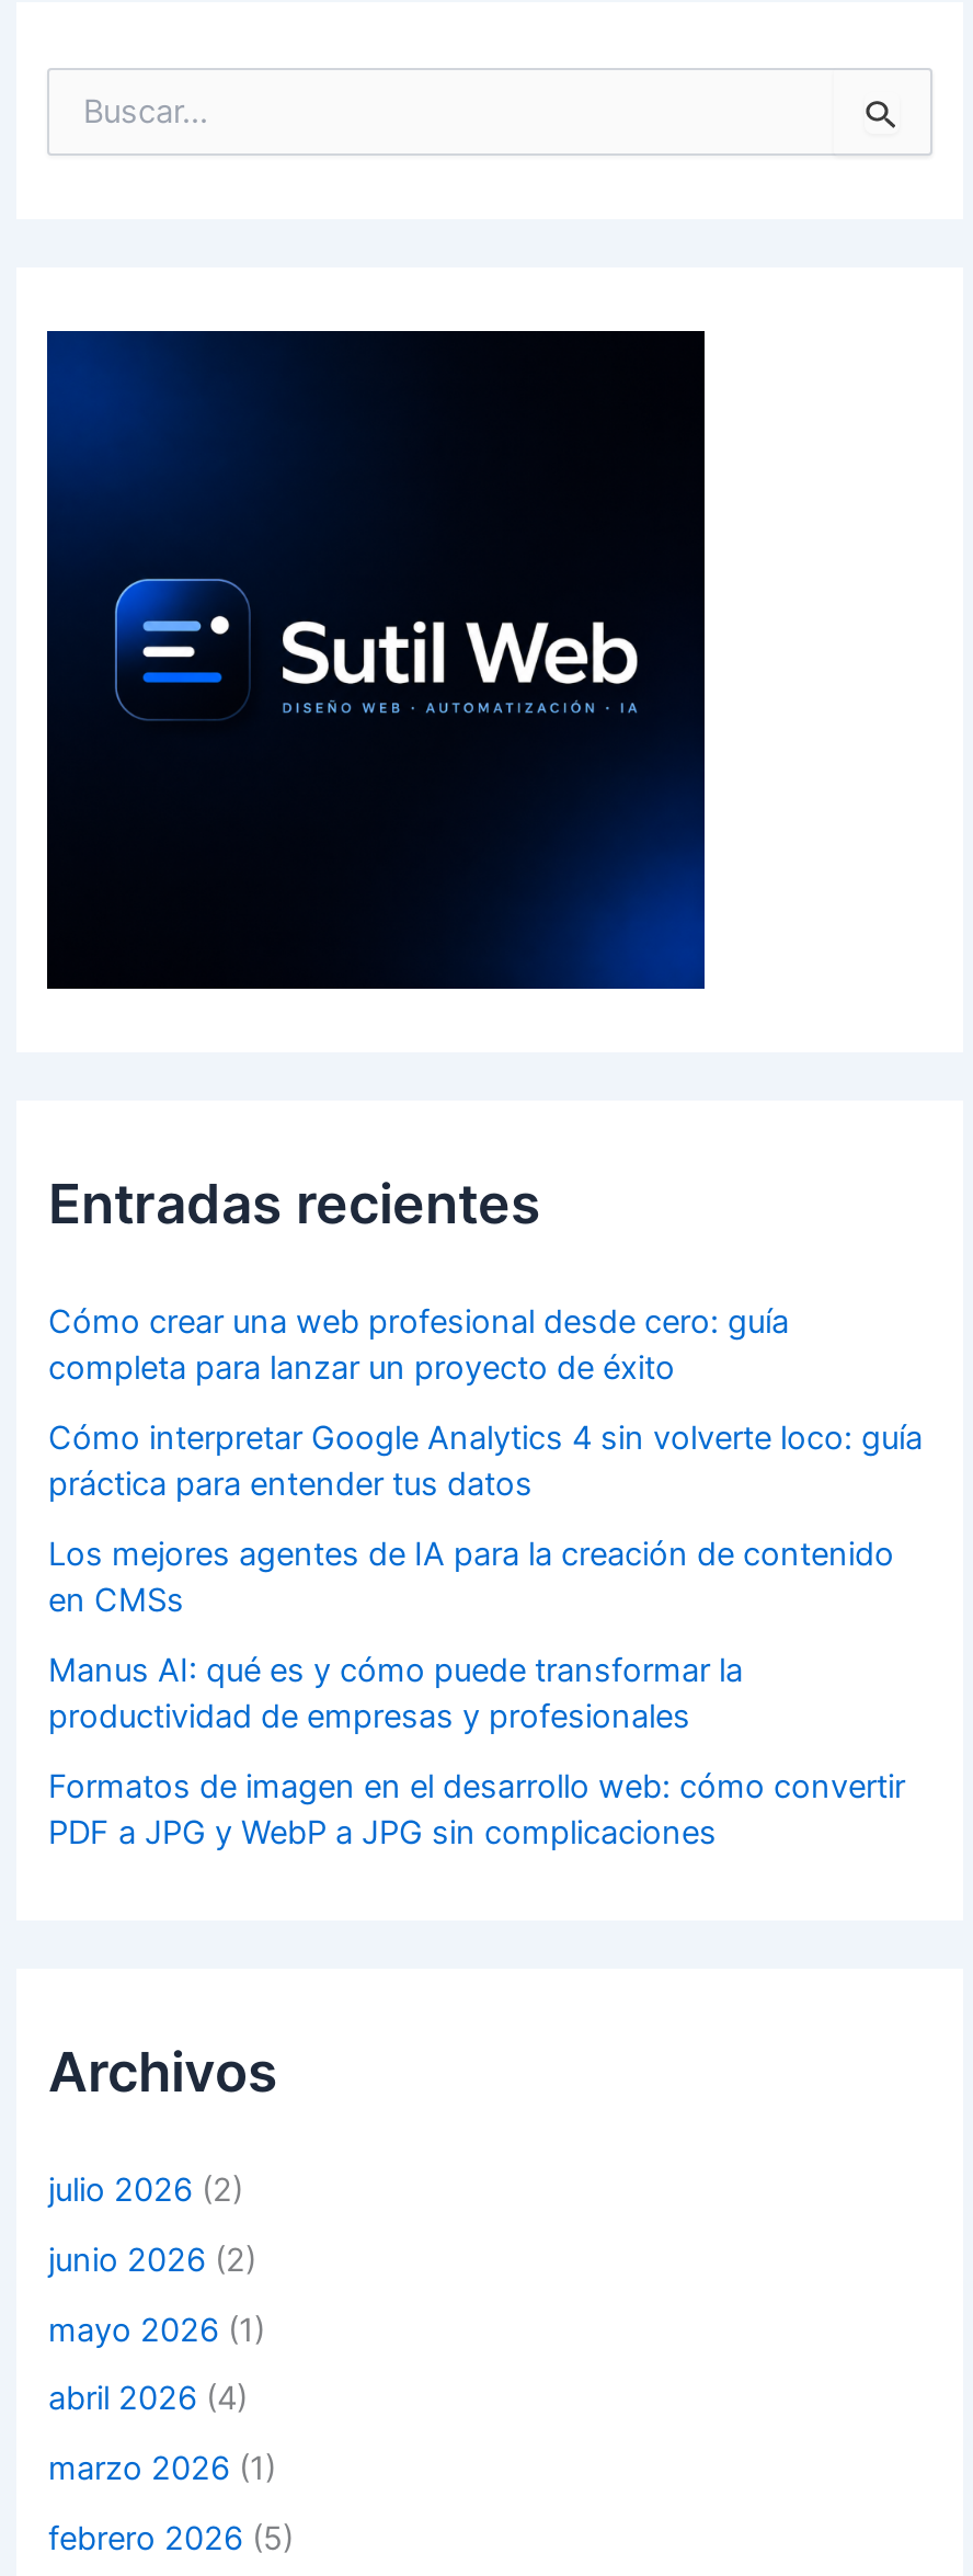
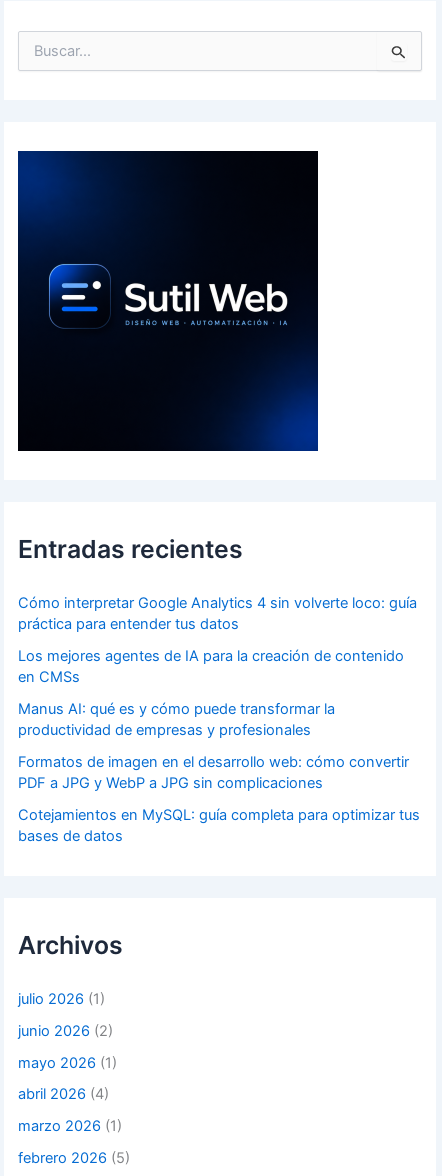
- Cómo crear una web profesional desde cero: guía
- completa para lanzar un proyecto de éxito

moved up: Cómo interpretar Google Analytics 4 sin volverte loco: guía | práctica para entender tus datos | Los mejores agentes de IA para la creación de contenido | en CMSs | Manus AI: qué es y cómo puede transformar la | productividad de empresas y profesionales | Formatos de imagen en el desarrollo web: cómo convertir | PDF a JPG y WebP a JPG sin complicaciones

+ Cotejamientos en MySQL: guía completa para optimizar tus
+ bases de datos

- julio 2026 (2)
+ julio 2026 (1)
